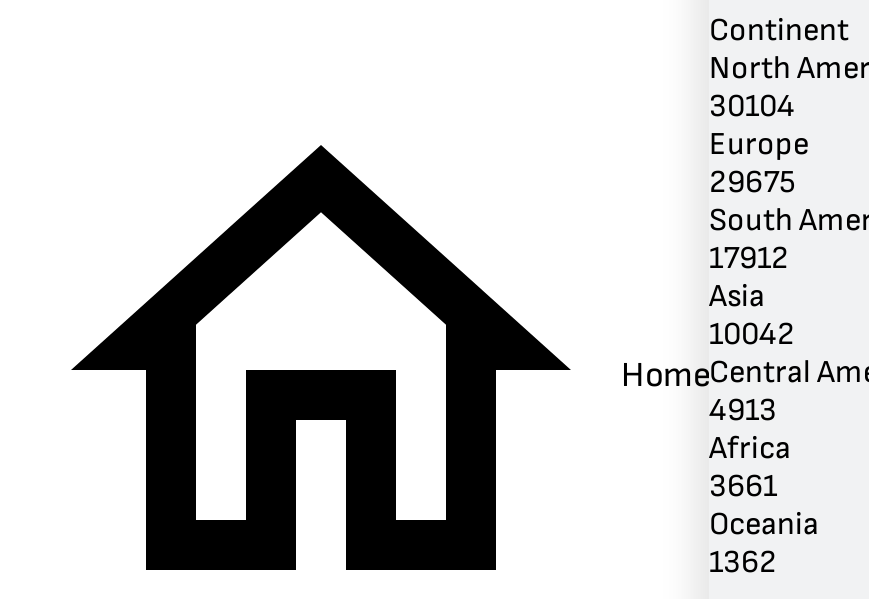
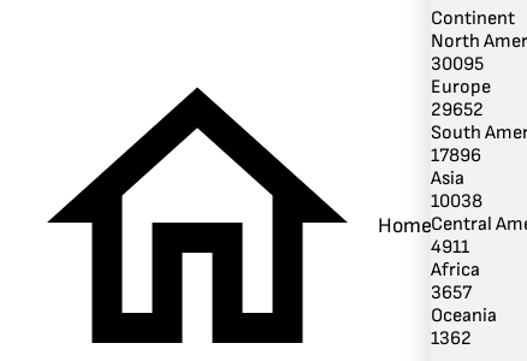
- 30104
+ 30095

- 29675
+ 29652

- 17912
+ 17896

- 10042
+ 10038

- 4913
+ 4911

- 3661
+ 3657
